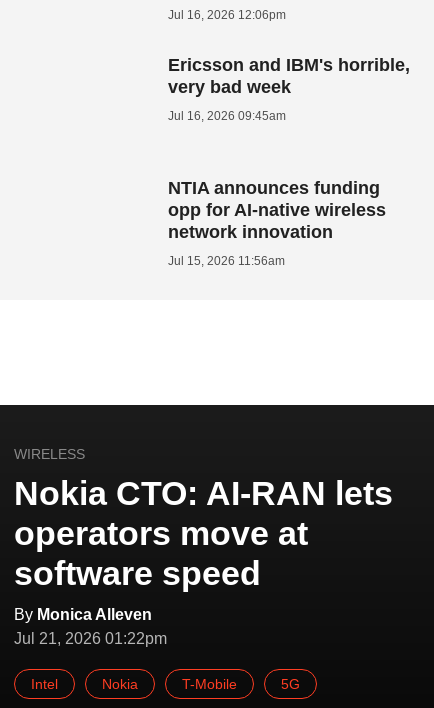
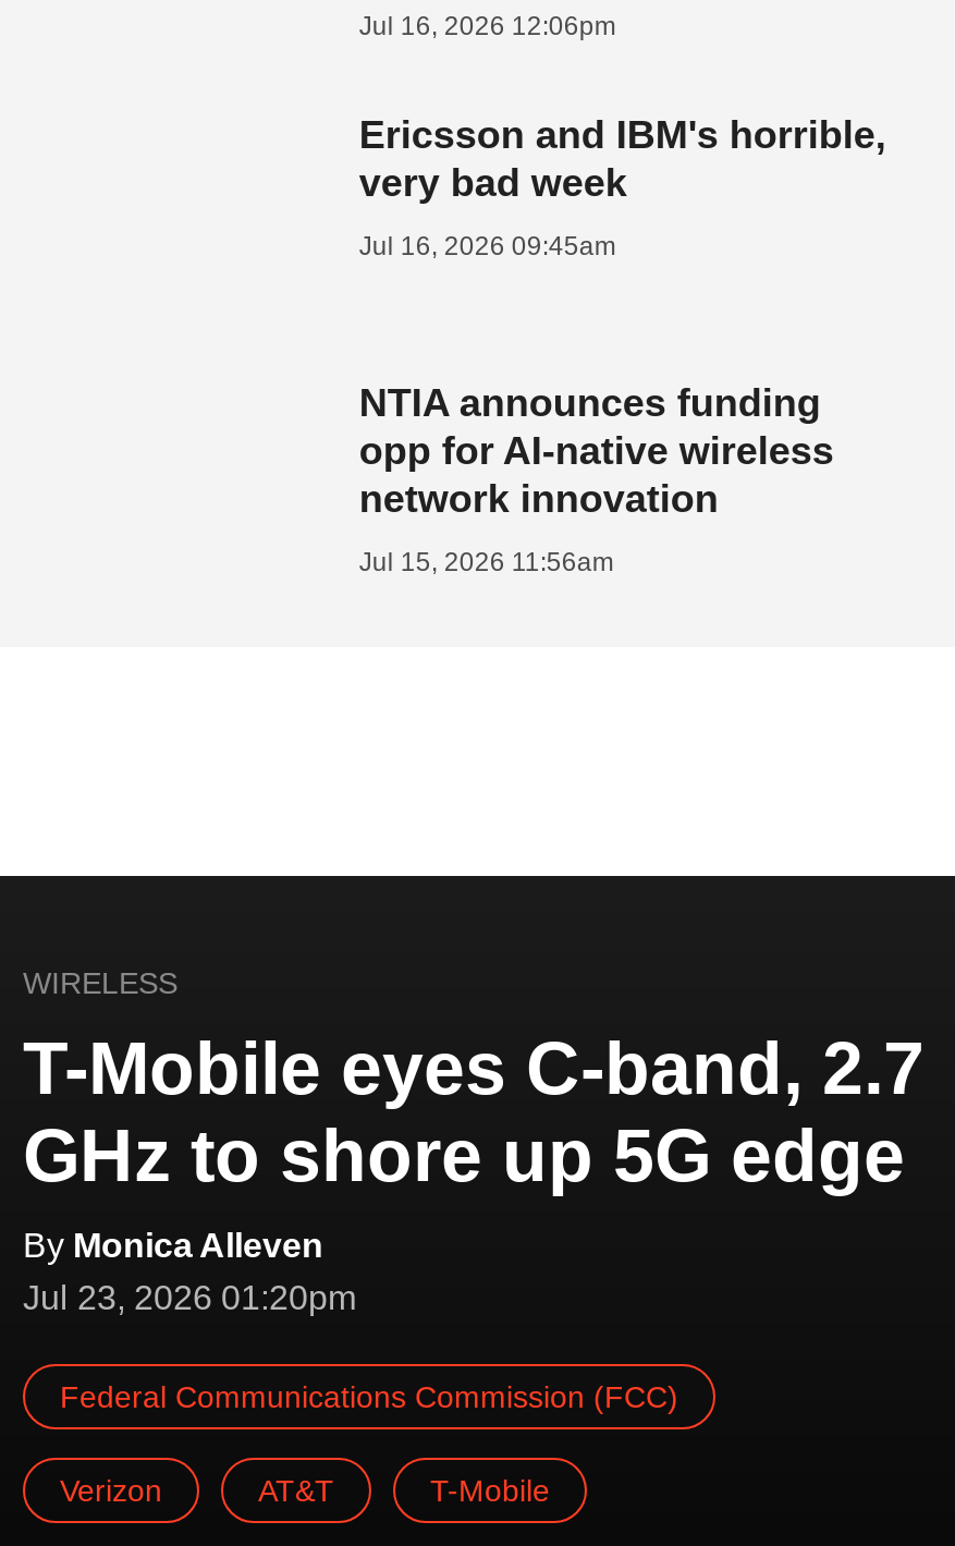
- Nokia CTO: AI-RAN lets
- operators move at
- software speed
+ T-Mobile eyes C-band, 2.7
+ GHz to shore up 5G edge

moved up: By Monica Alleven

- Jul 21, 2026 01:22pm
- Intel
- Nokia
+ Jul 23, 2026 01:20pm
+ Federal Communications Commission (FCC)
+ Verizon
+ AT&T

- 5G
